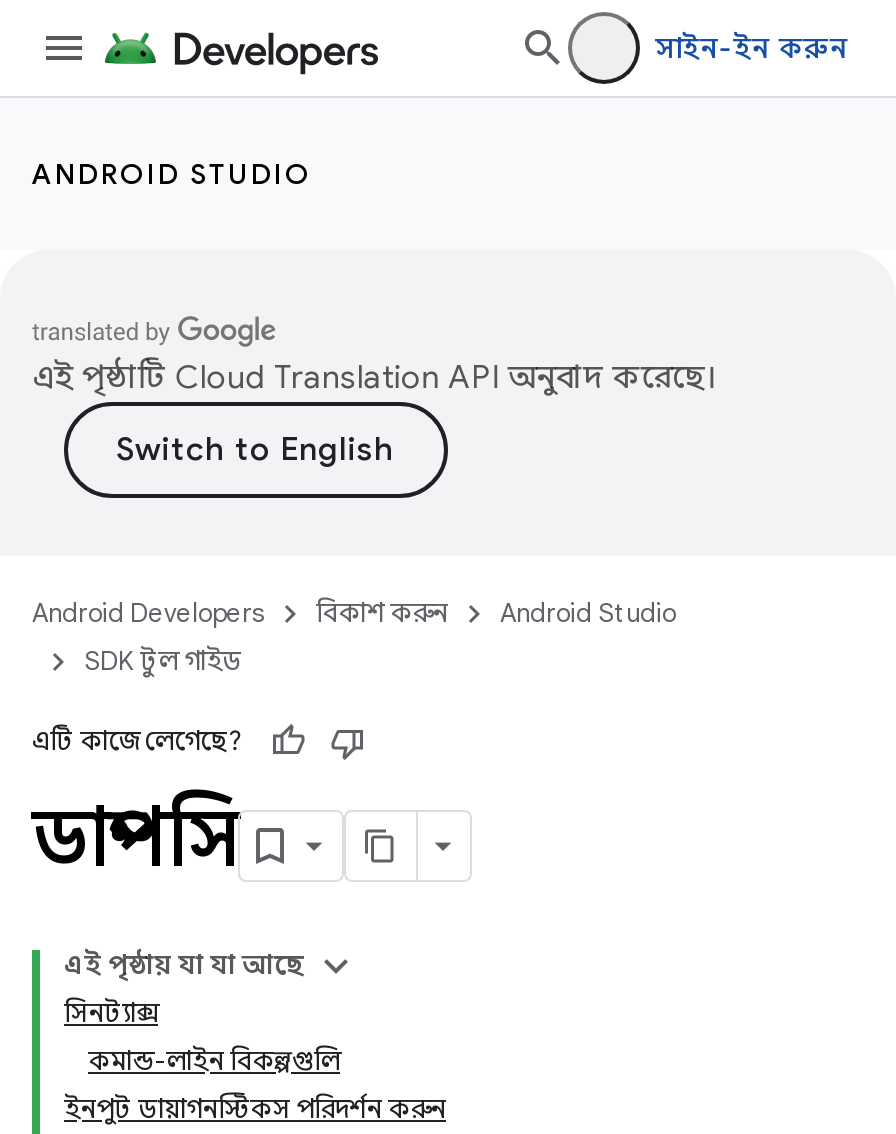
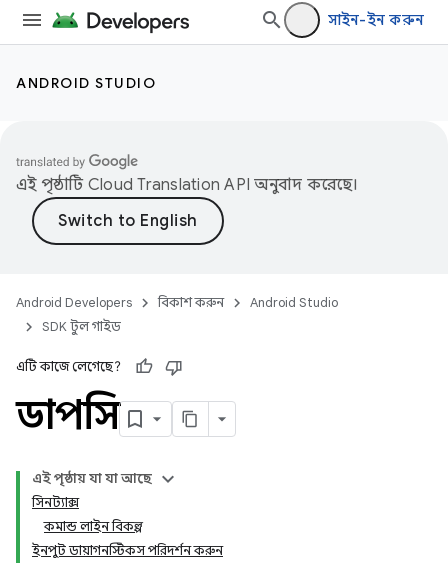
- কমান্ড-লাইন বিকল্পগুলি
+ কমান্ড লাইন বিকল্প
